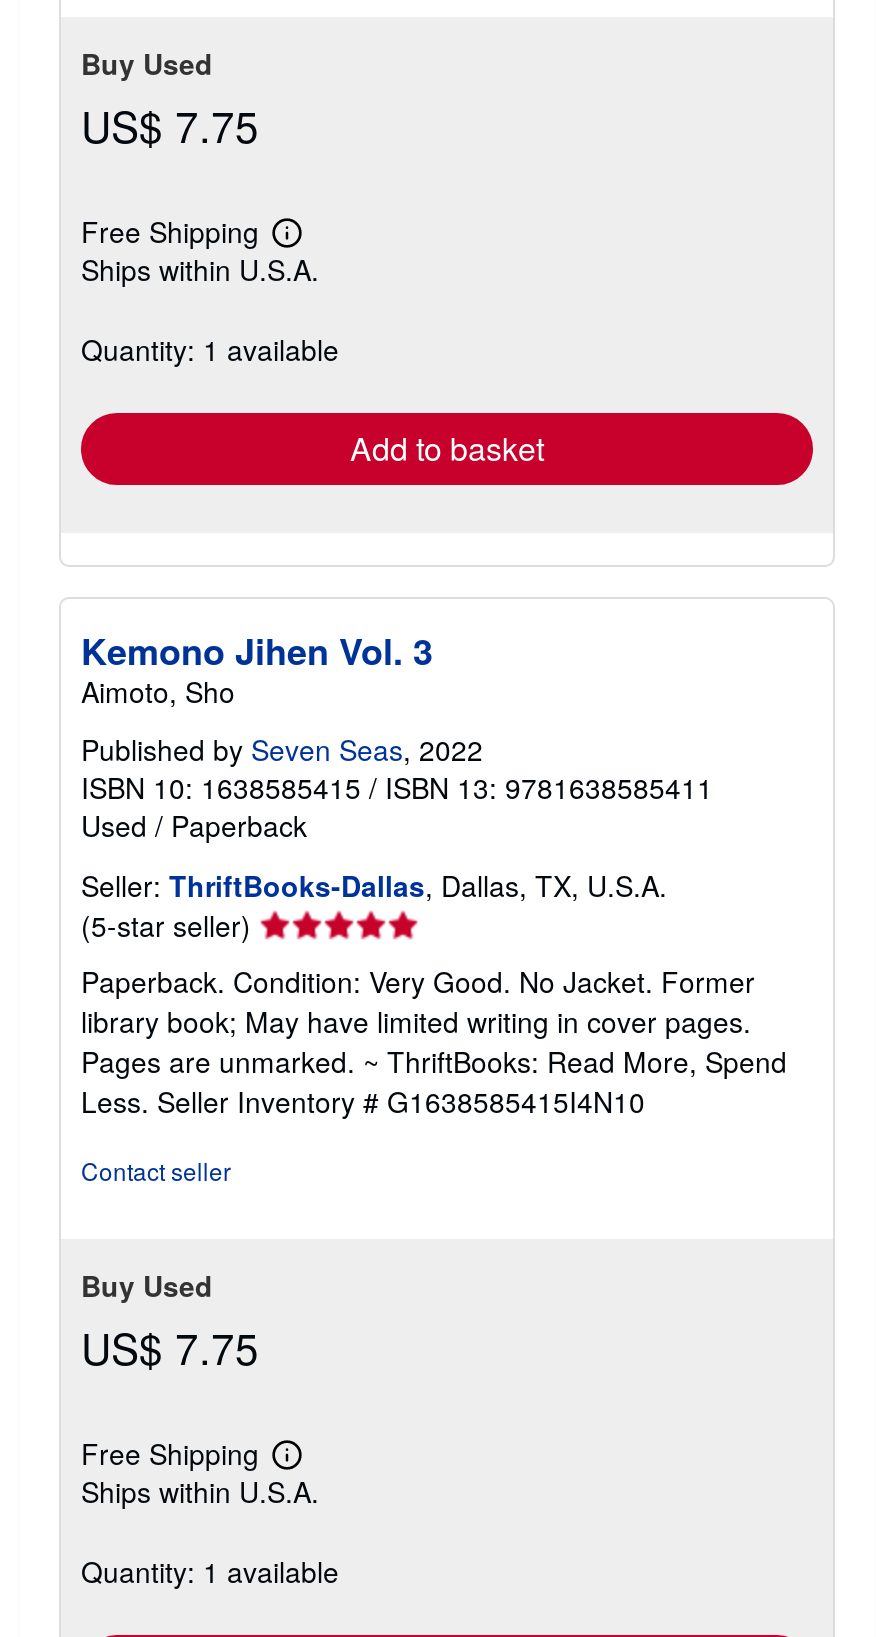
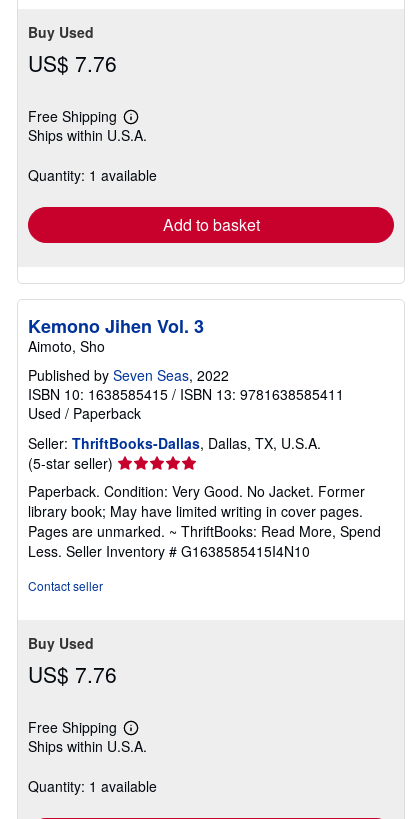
- US$ 7.75
+ US$ 7.76

- US$ 7.75
+ US$ 7.76
